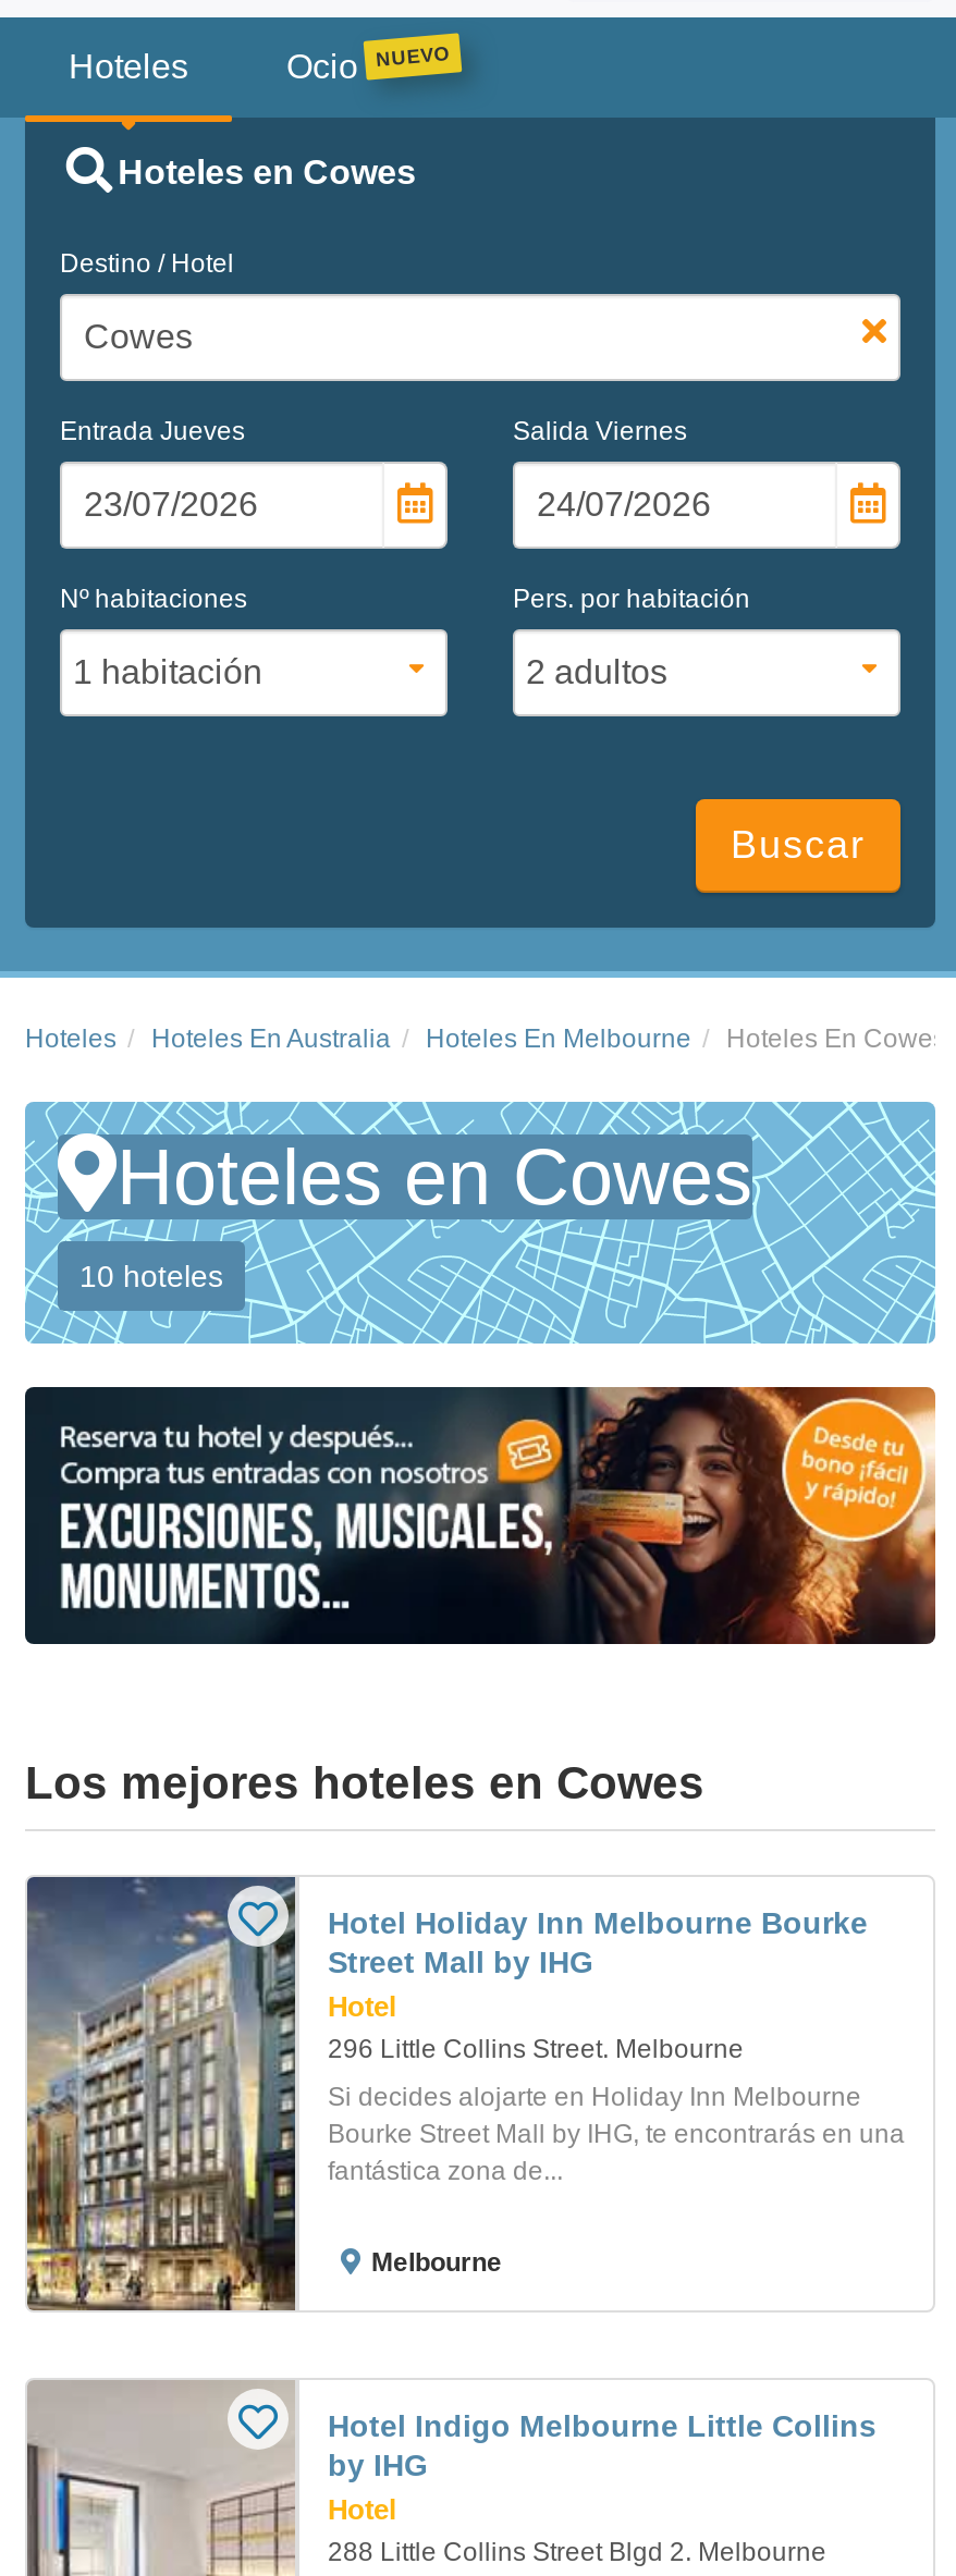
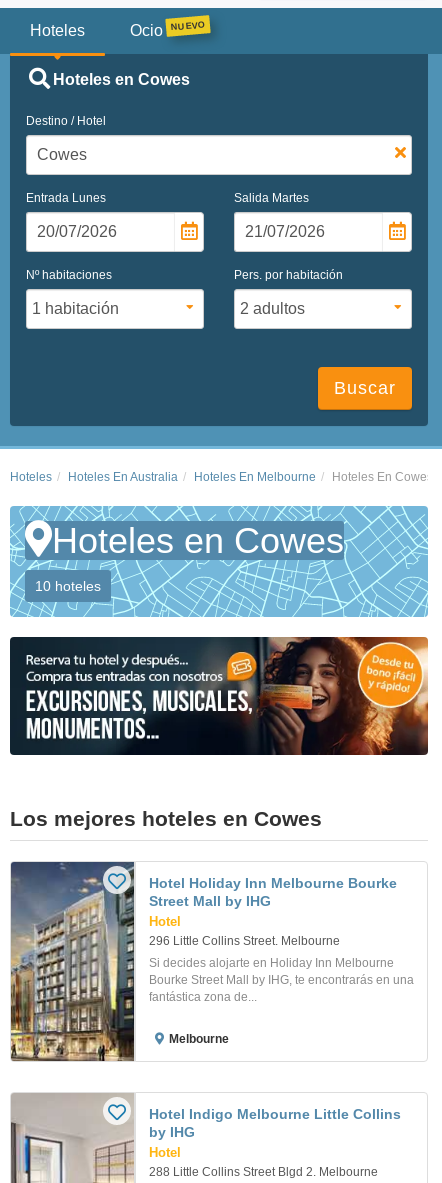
- Entrada Jueves
+ Entrada Lunes

- Salida Viernes
+ Salida Martes
